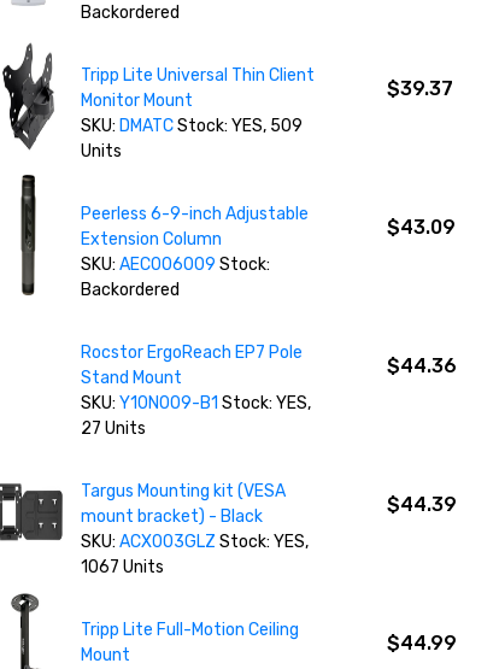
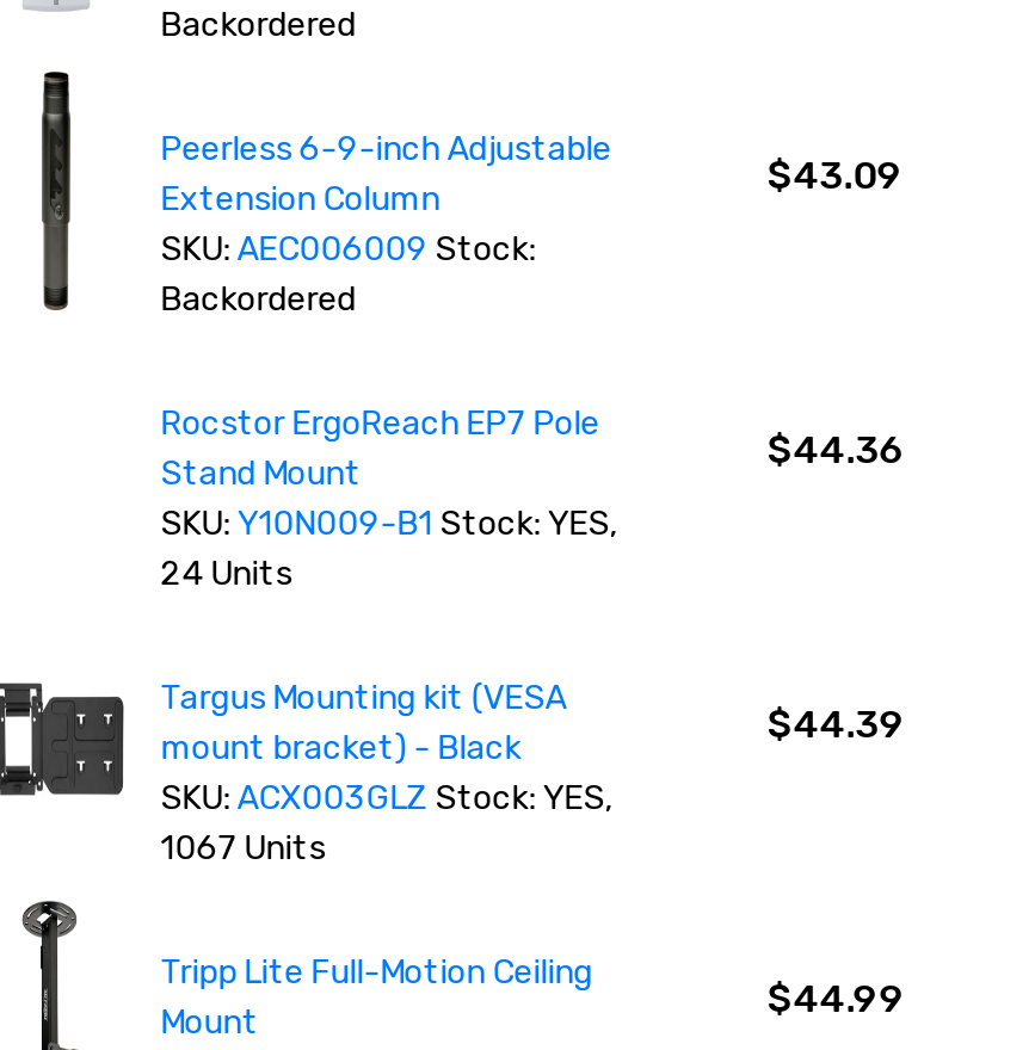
- [image]
- Tripp Lite Universal Thin Client
- Monitor Mount
- SKU: DMATC Stock: YES, 509
- Units

- $39.37

- 27 Units
+ 24 Units
